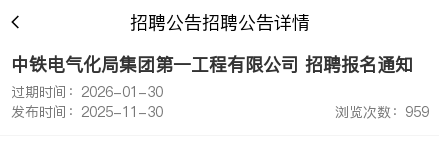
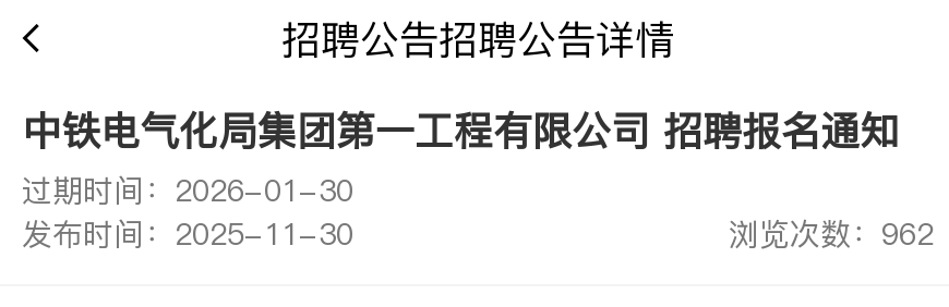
- 浏览次数：959
+ 浏览次数：962
